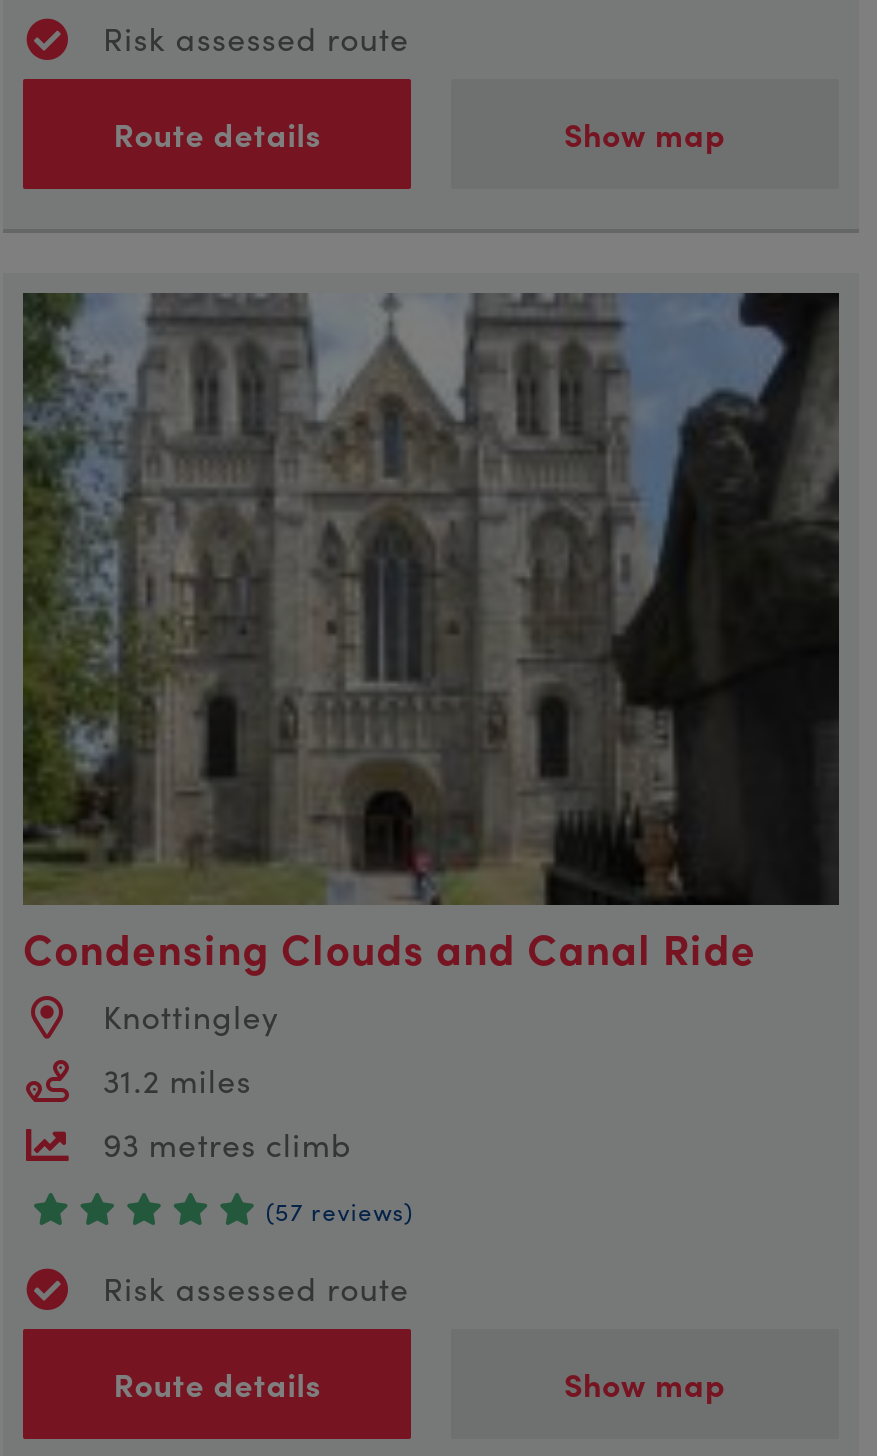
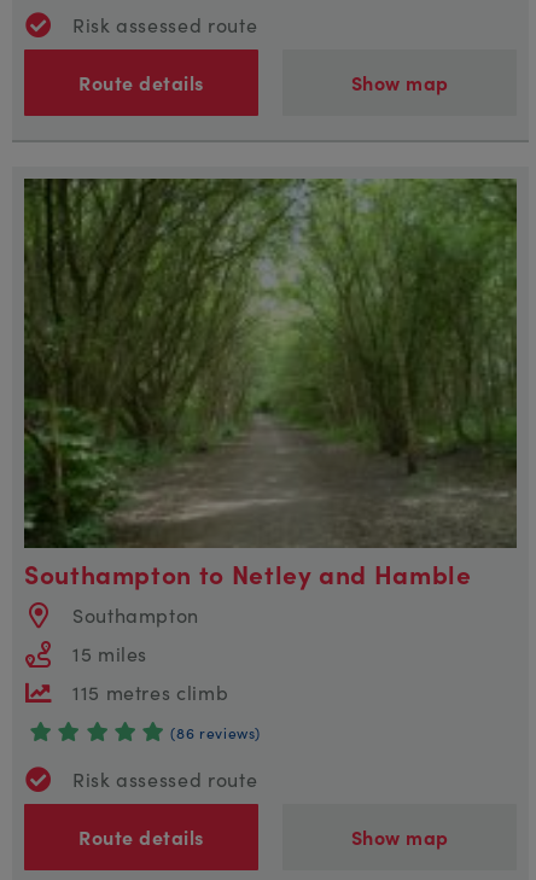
- [image]
- Condensing Clouds and Canal Ride
- Knottingley
+ [image]
+ Southampton to Netley and Hamble
+ Southampton

- 31.2 miles
+ 15 miles

- 93 metres climb
+ 115 metres climb

- (57 reviews)
+ (86 reviews)
